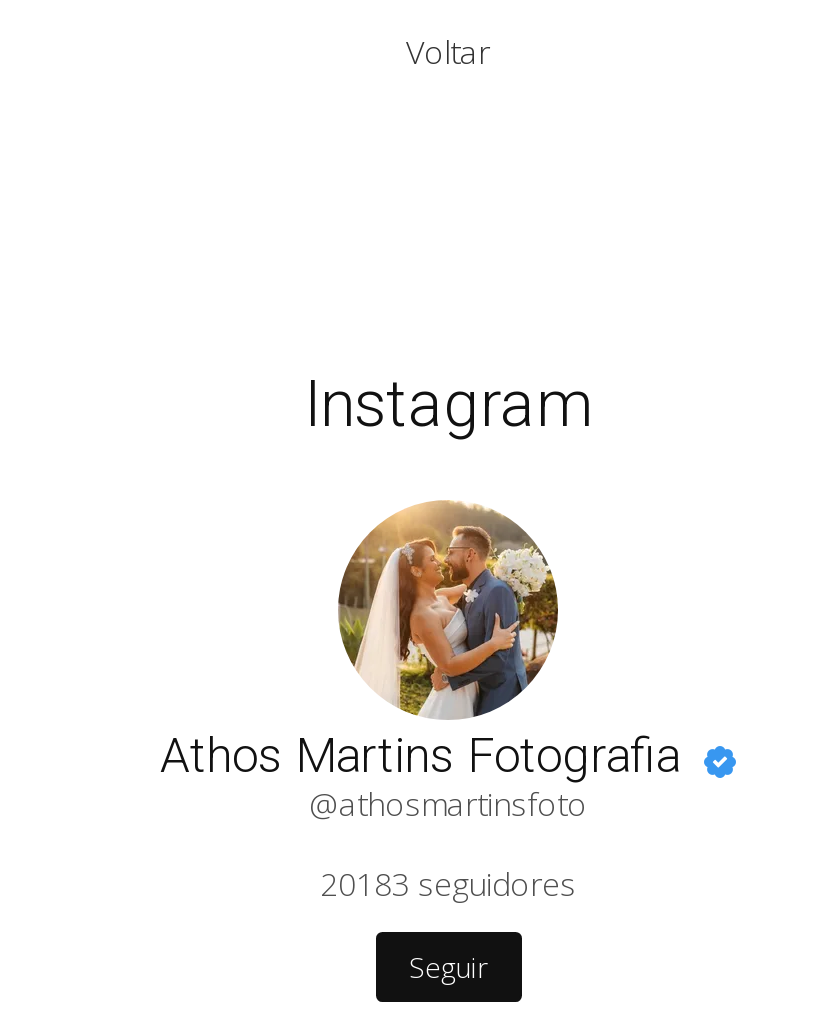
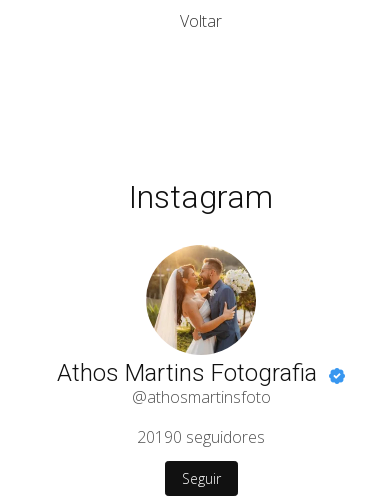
- 20183 seguidores
+ 20190 seguidores
